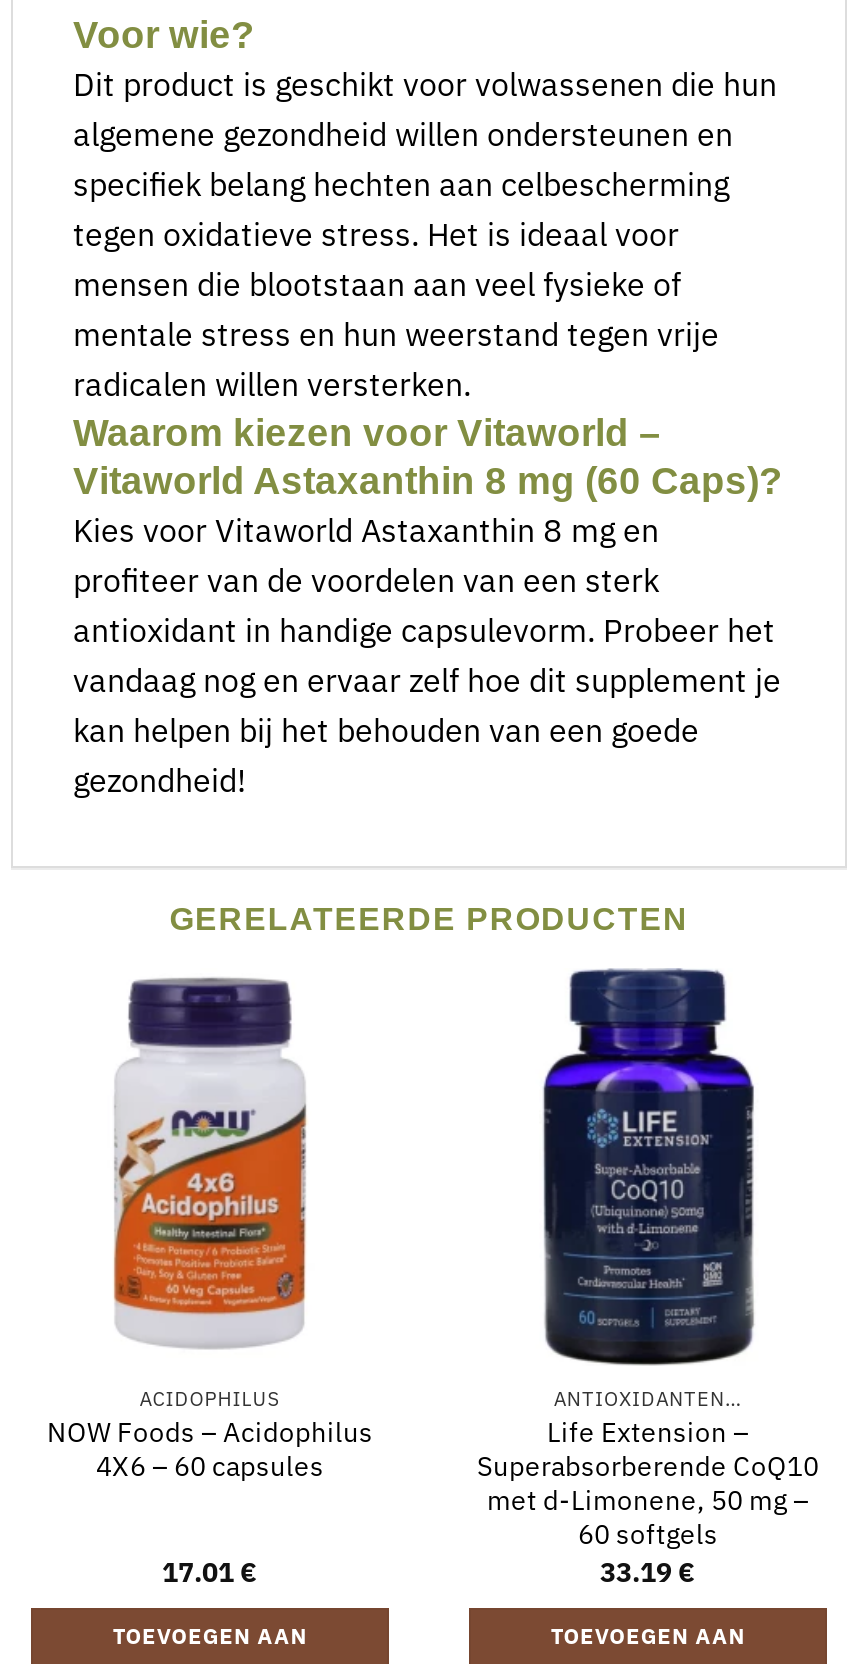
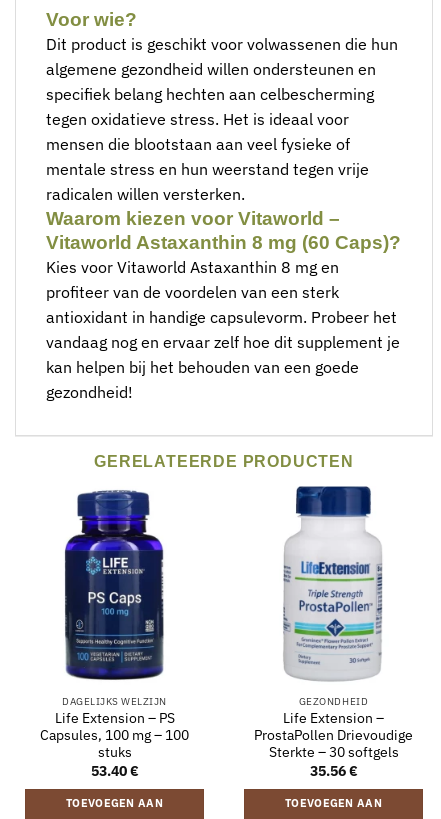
- [image]
- ANTIOXIDANTEN…
+ [image]
+ GEZONDHEID

- [image]
- ACIDOPHILUS
- NOW Foods – Acidophilus
- 4X6 – 60 capsules
- 17.01 €
+ [image]
+ DAGELIJKS WELZIJN
+ Life Extension – PS
+ Capsules, 100 mg – 100
+ stuks
+ 53.40 €

- Superabsorberende CoQ10
- met d-Limonene, 50 mg –
- 60 softgels
- 33.19 €
+ ProstaPollen Drievoudige
+ Sterkte – 30 softgels
+ 35.56 €
